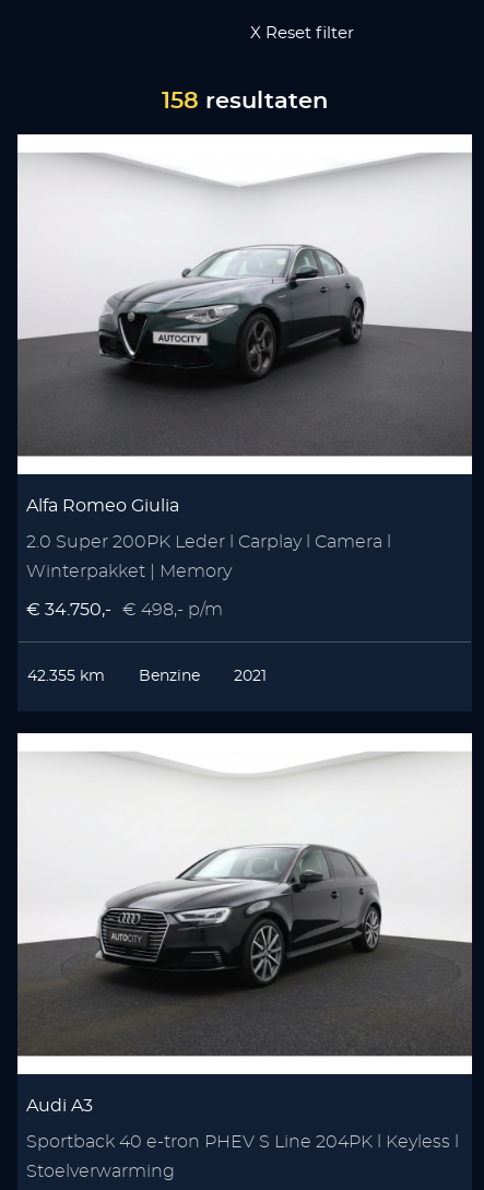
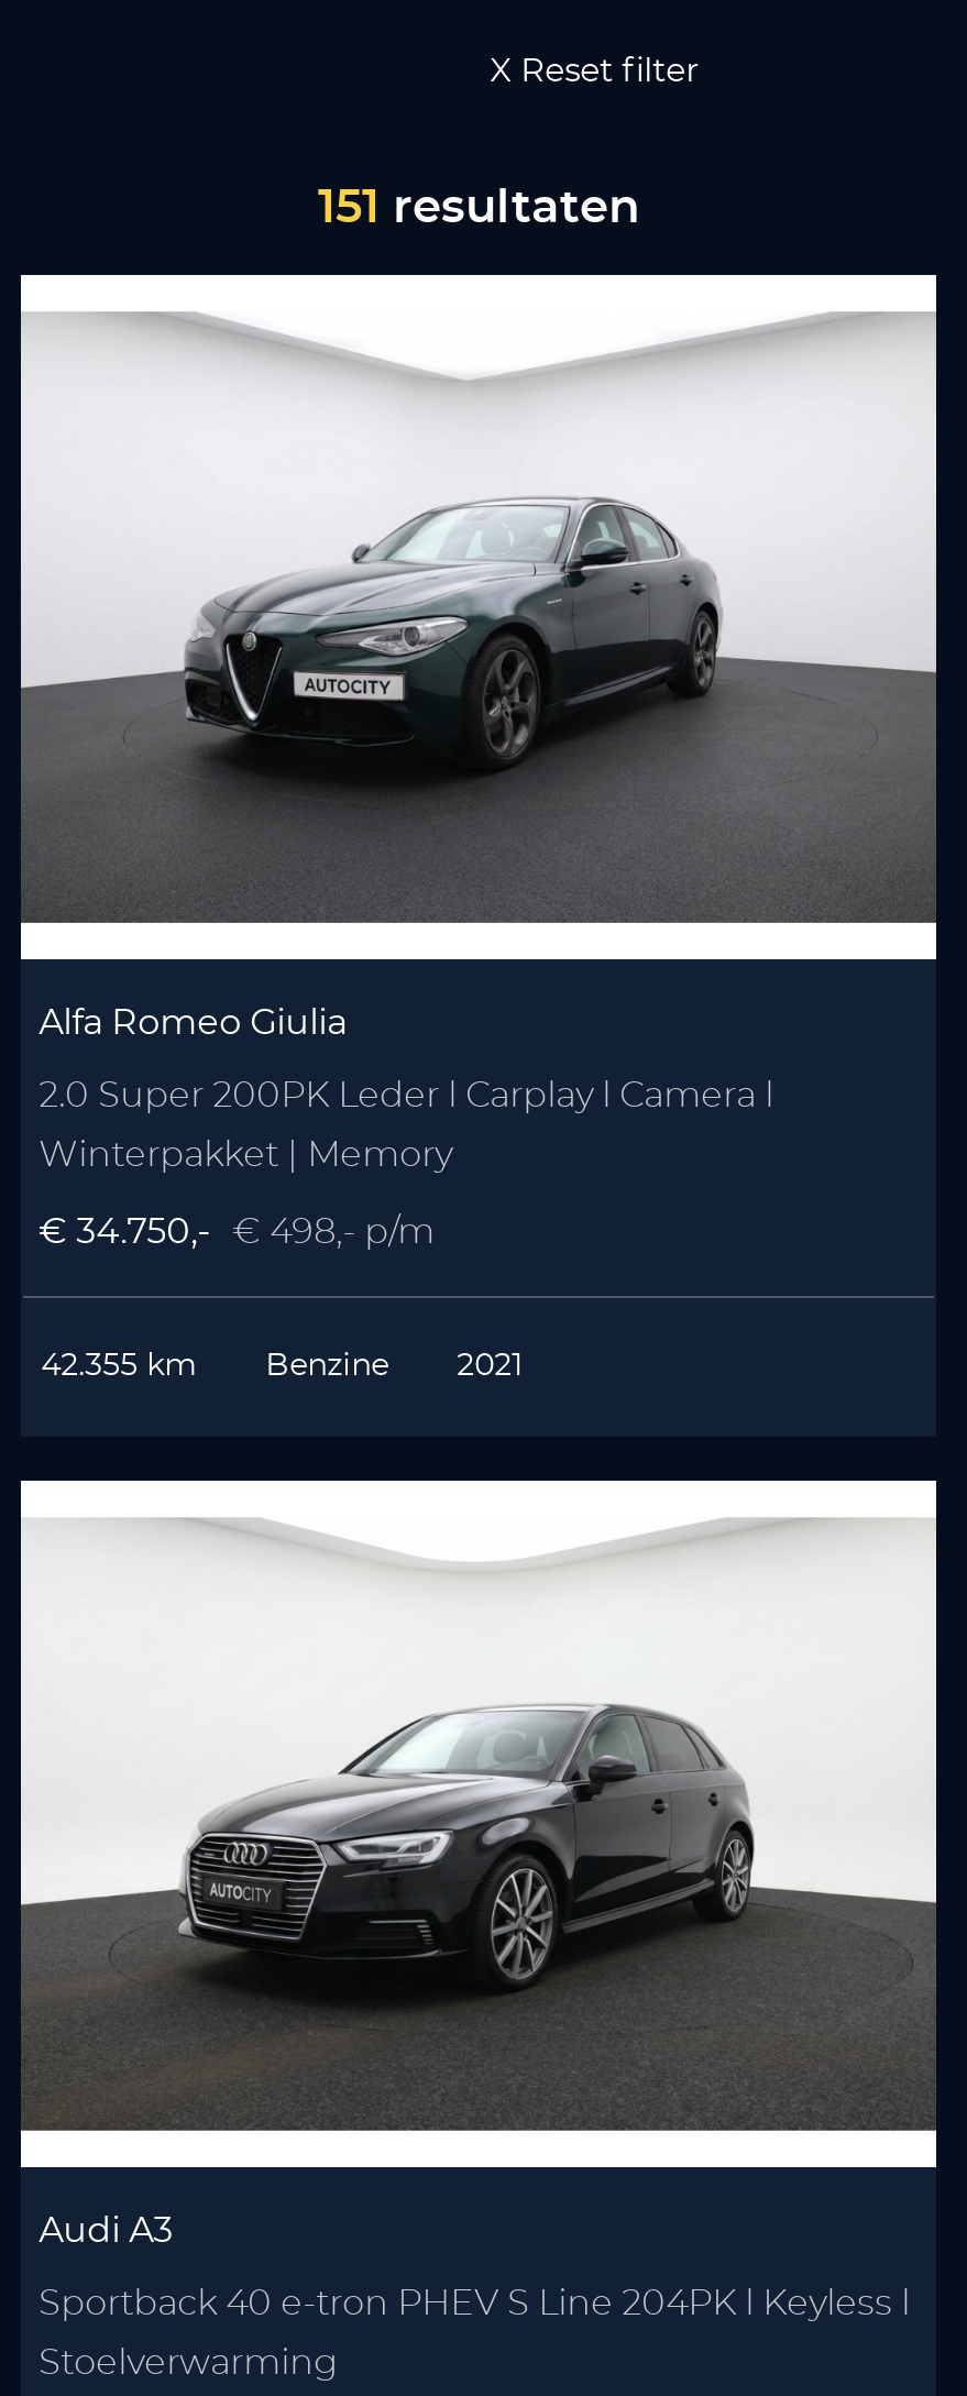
- 158 resultaten
+ 151 resultaten
